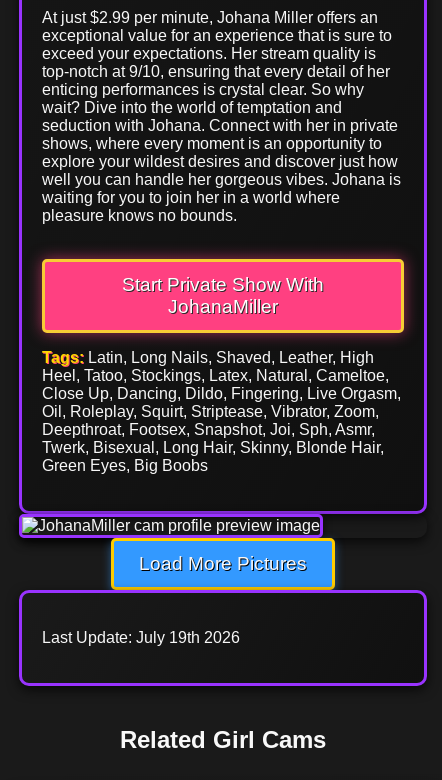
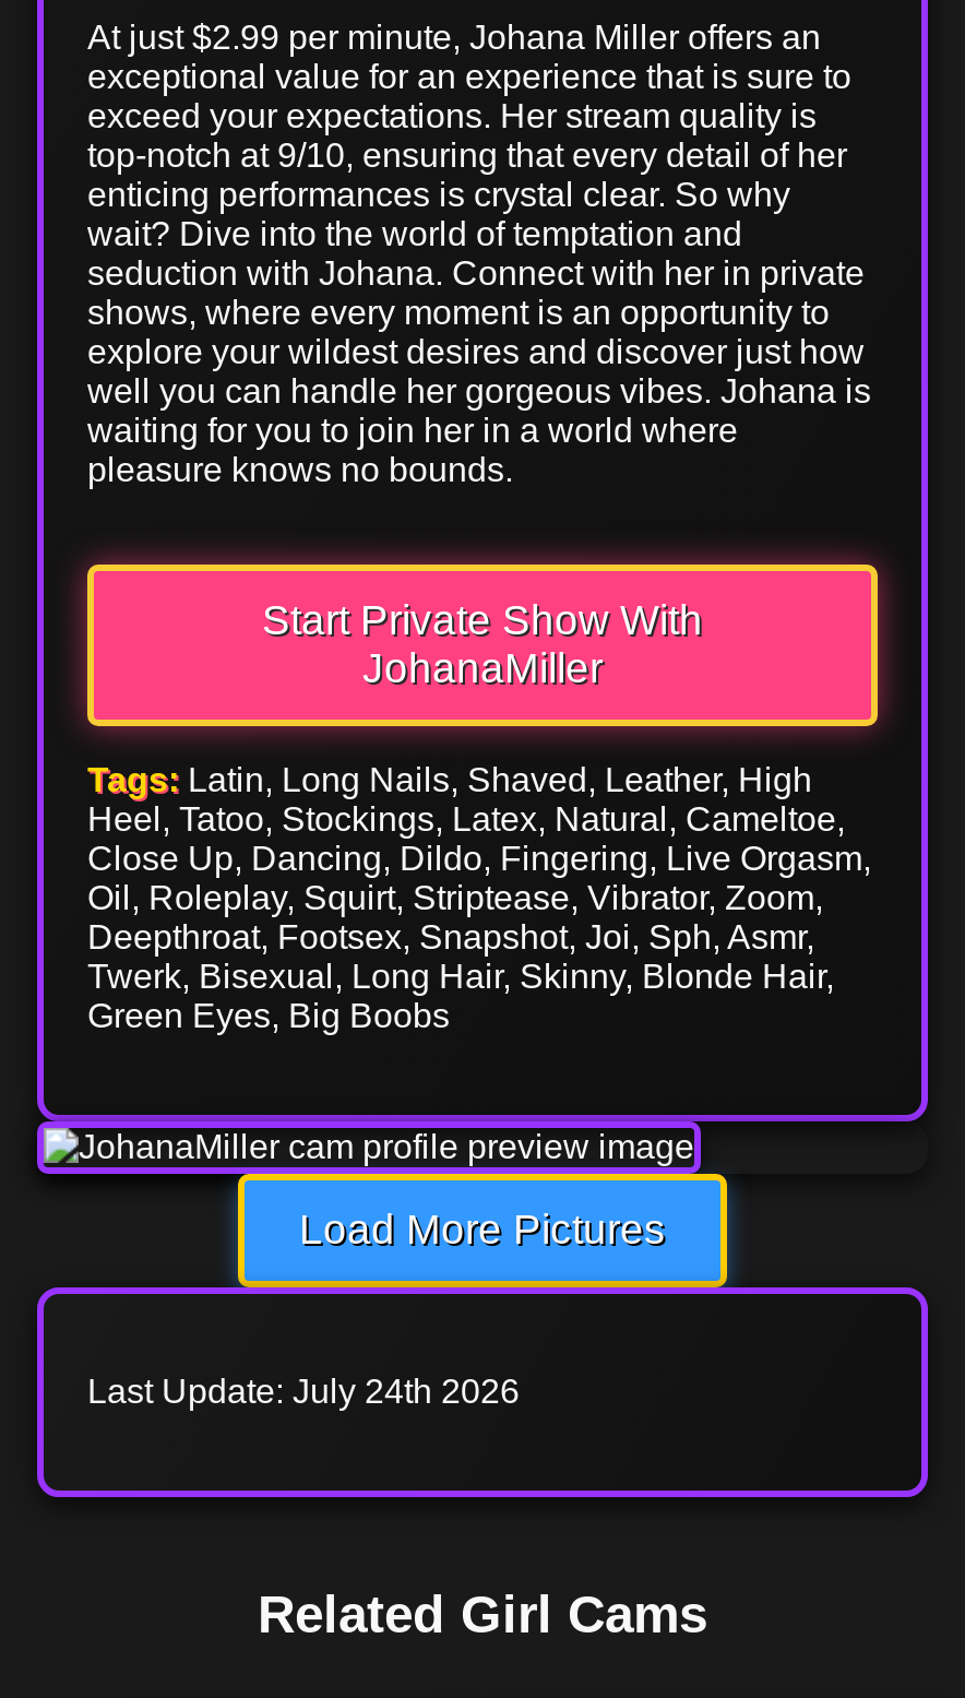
- Last Update: July 19th 2026
+ Last Update: July 24th 2026
